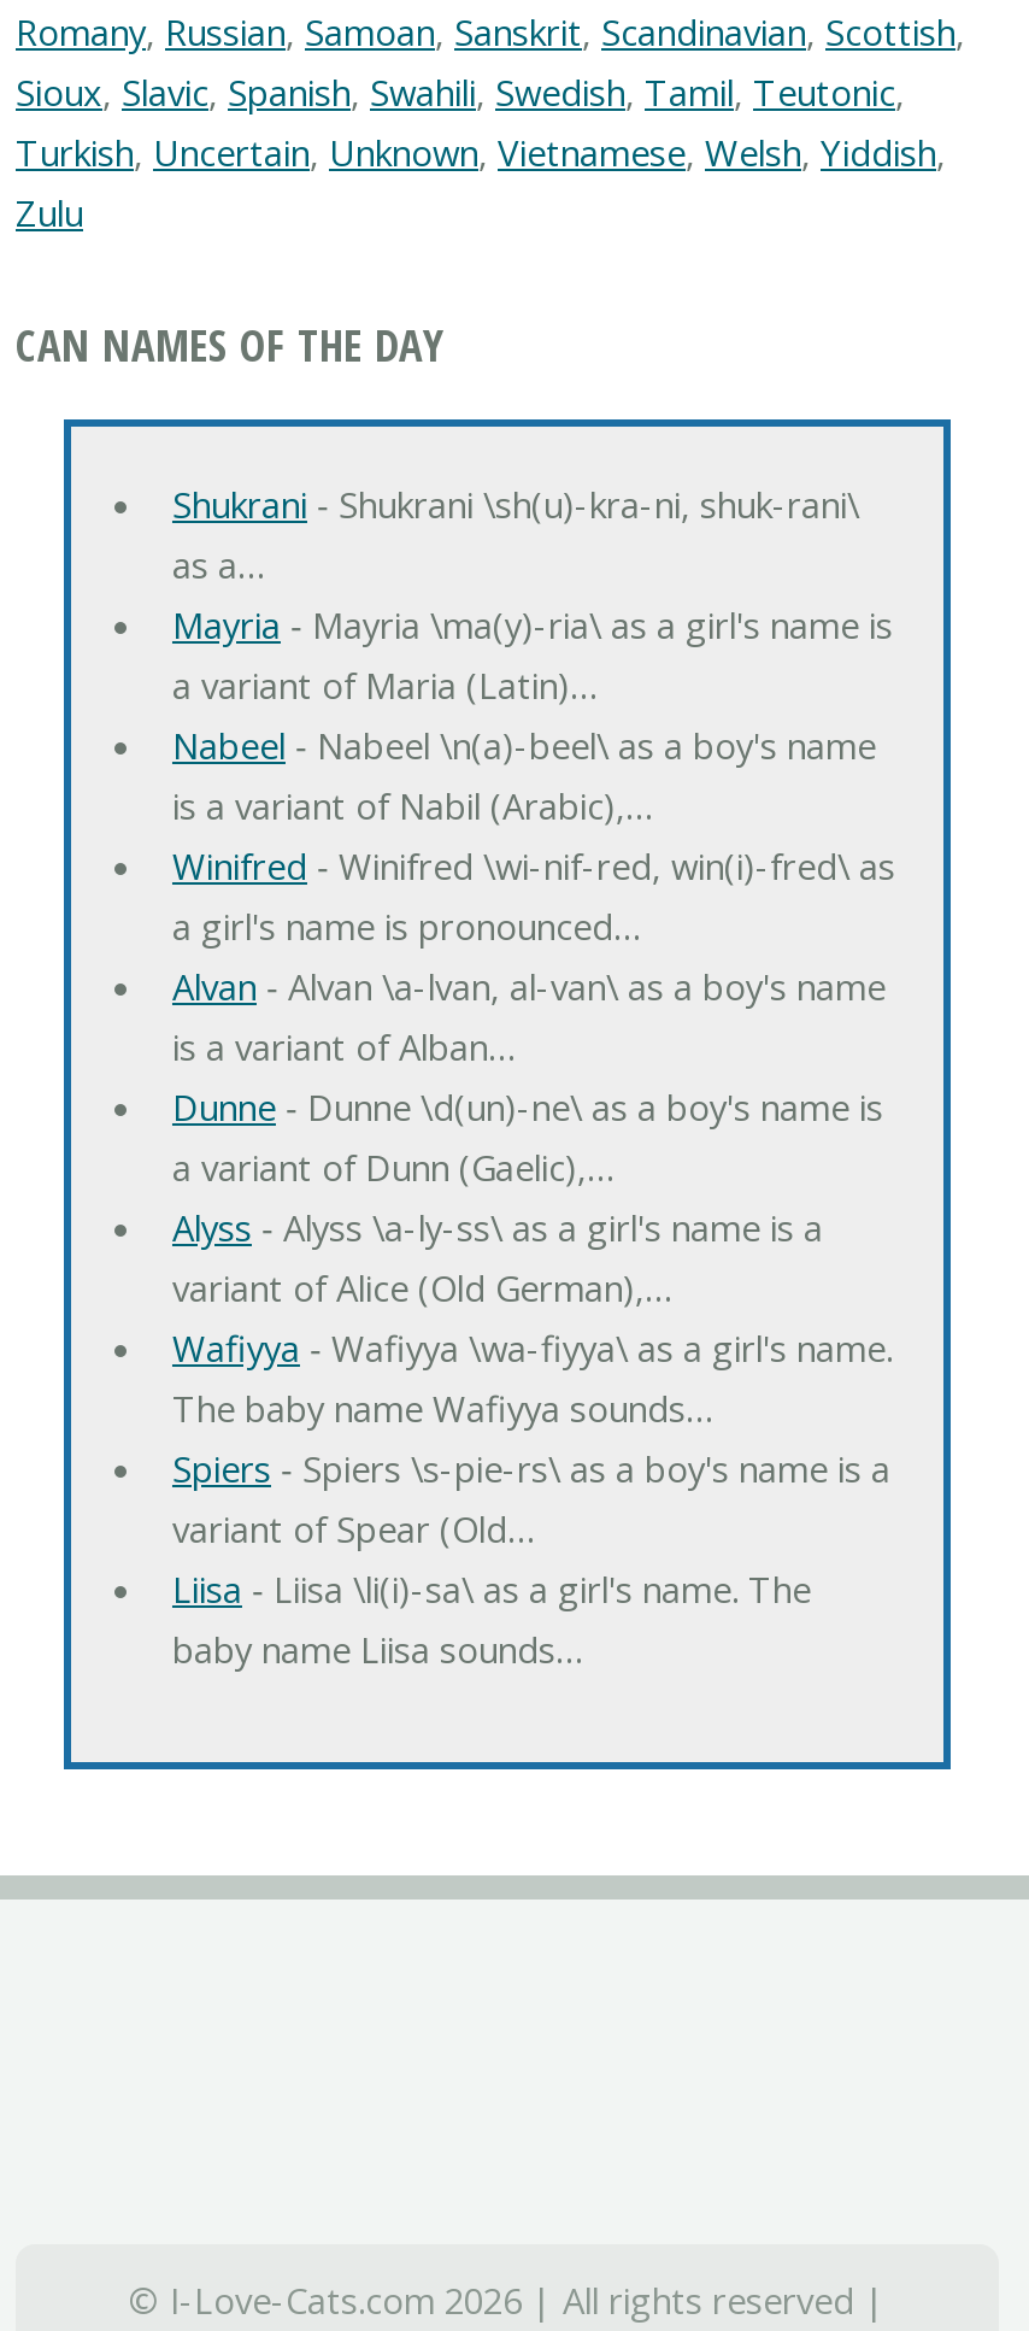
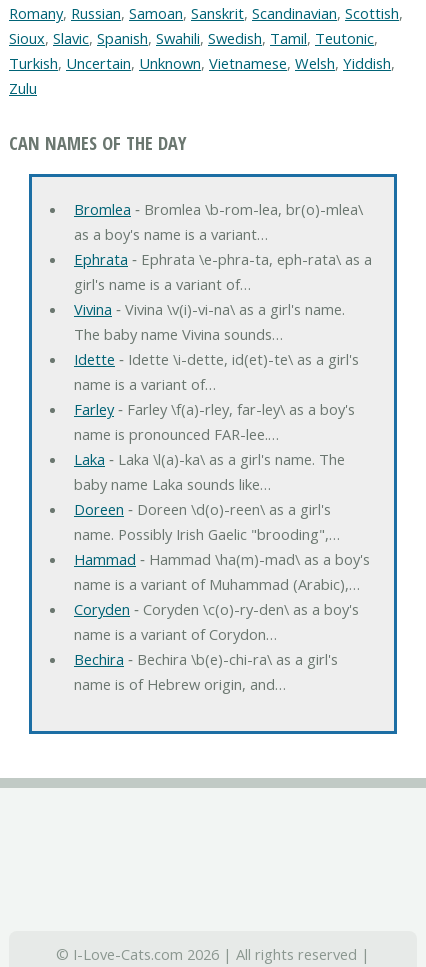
- Shukrani ‐ Shukrani \sh(u)-kra-ni, shuk-rani\
- as a…
- Mayria ‐ Mayria \ma(y)-ria\ as a girl's name is
- a variant of Maria (Latin)…
- Nabeel ‐ Nabeel \n(a)-beel\ as a boy's name
- is a variant of Nabil (Arabic),…
- Winifred ‐ Winifred \wi-nif-red, win(i)-fred\ as
- a girl's name is pronounced…
- Alvan ‐ Alvan \a-lvan, al-van\ as a boy's name
- is a variant of Alban…
- Dunne ‐ Dunne \d(un)-ne\ as a boy's name is
- a variant of Dunn (Gaelic),…
- Alyss ‐ Alyss \a-ly-ss\ as a girl's name is a
- variant of Alice (Old German),…
- Wafiyya ‐ Wafiyya \wa-fiyya\ as a girl's name.
- The baby name Wafiyya sounds…
- Spiers ‐ Spiers \s-pie-rs\ as a boy's name is a
- variant of Spear (Old…
- Liisa ‐ Liisa \li(i)-sa\ as a girl's name. The
- baby name Liisa sounds…
+ Bromlea ‐ Bromlea \b-rom-lea, br(o)-mlea\
+ as a boy's name is a variant…
+ Ephrata ‐ Ephrata \e-phra-ta, eph-rata\ as a
+ girl's name is a variant of…
+ Vivina ‐ Vivina \v(i)-vi-na\ as a girl's name.
+ The baby name Vivina sounds…
+ Idette ‐ Idette \i-dette, id(et)-te\ as a girl's
+ name is a variant of…
+ Farley ‐ Farley \f(a)-rley, far-ley\ as a boy's
+ name is pronounced FAR-lee.…
+ Laka ‐ Laka \l(a)-ka\ as a girl's name. The
+ baby name Laka sounds like…
+ Doreen ‐ Doreen \d(o)-reen\ as a girl's
+ name. Possibly Irish Gaelic "brooding",…
+ Hammad ‐ Hammad \ha(m)-mad\ as a boy's
+ name is a variant of Muhammad (Arabic),…
+ Coryden ‐ Coryden \c(o)-ry-den\ as a boy's
+ name is a variant of Corydon…
+ Bechira ‐ Bechira \b(e)-chi-ra\ as a girl's
+ name is of Hebrew origin, and…
